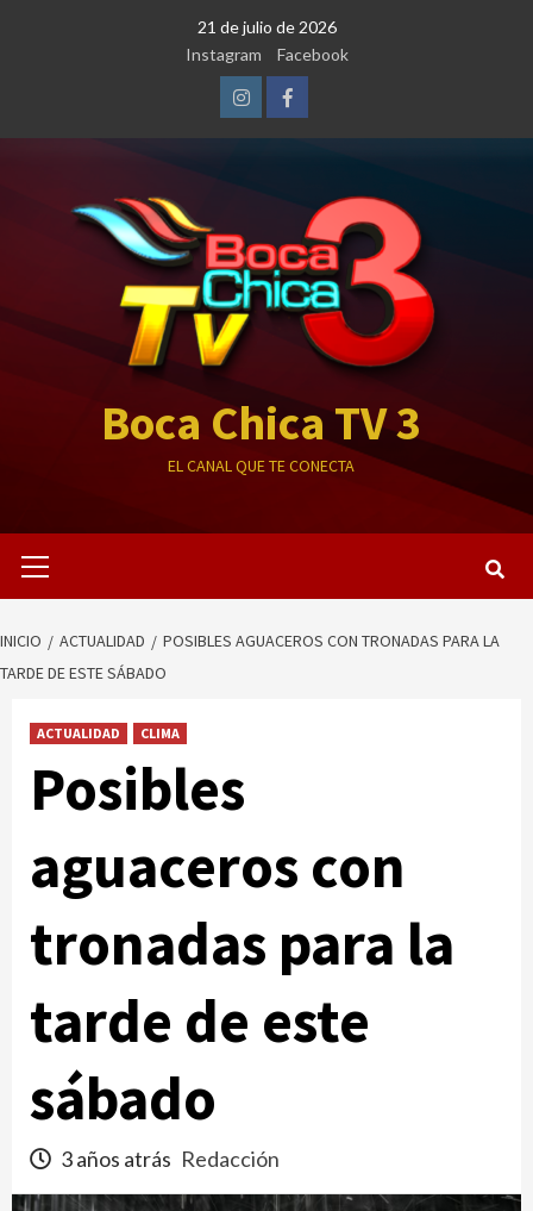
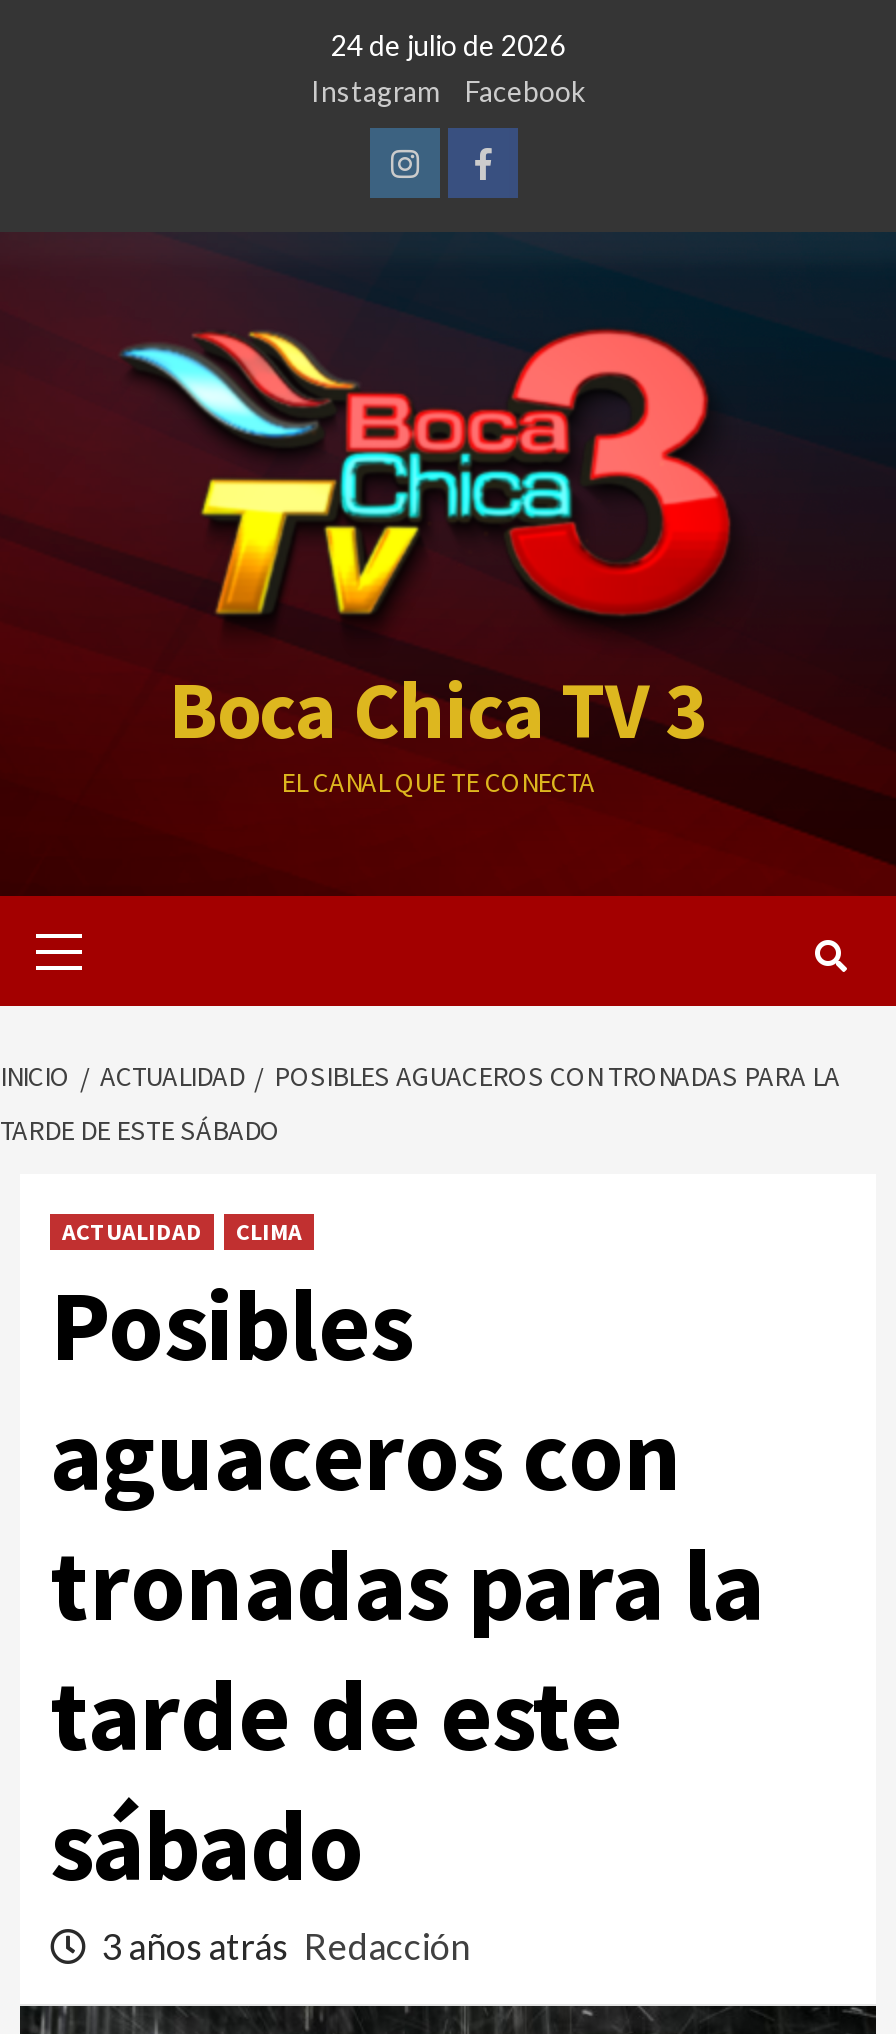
- 21 de julio de 2026
+ 24 de julio de 2026
